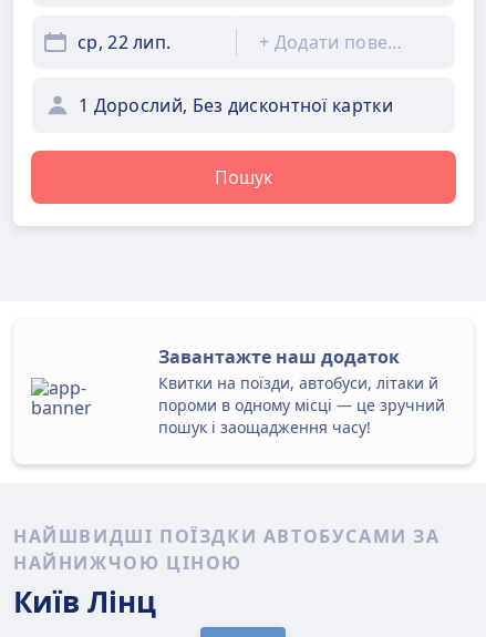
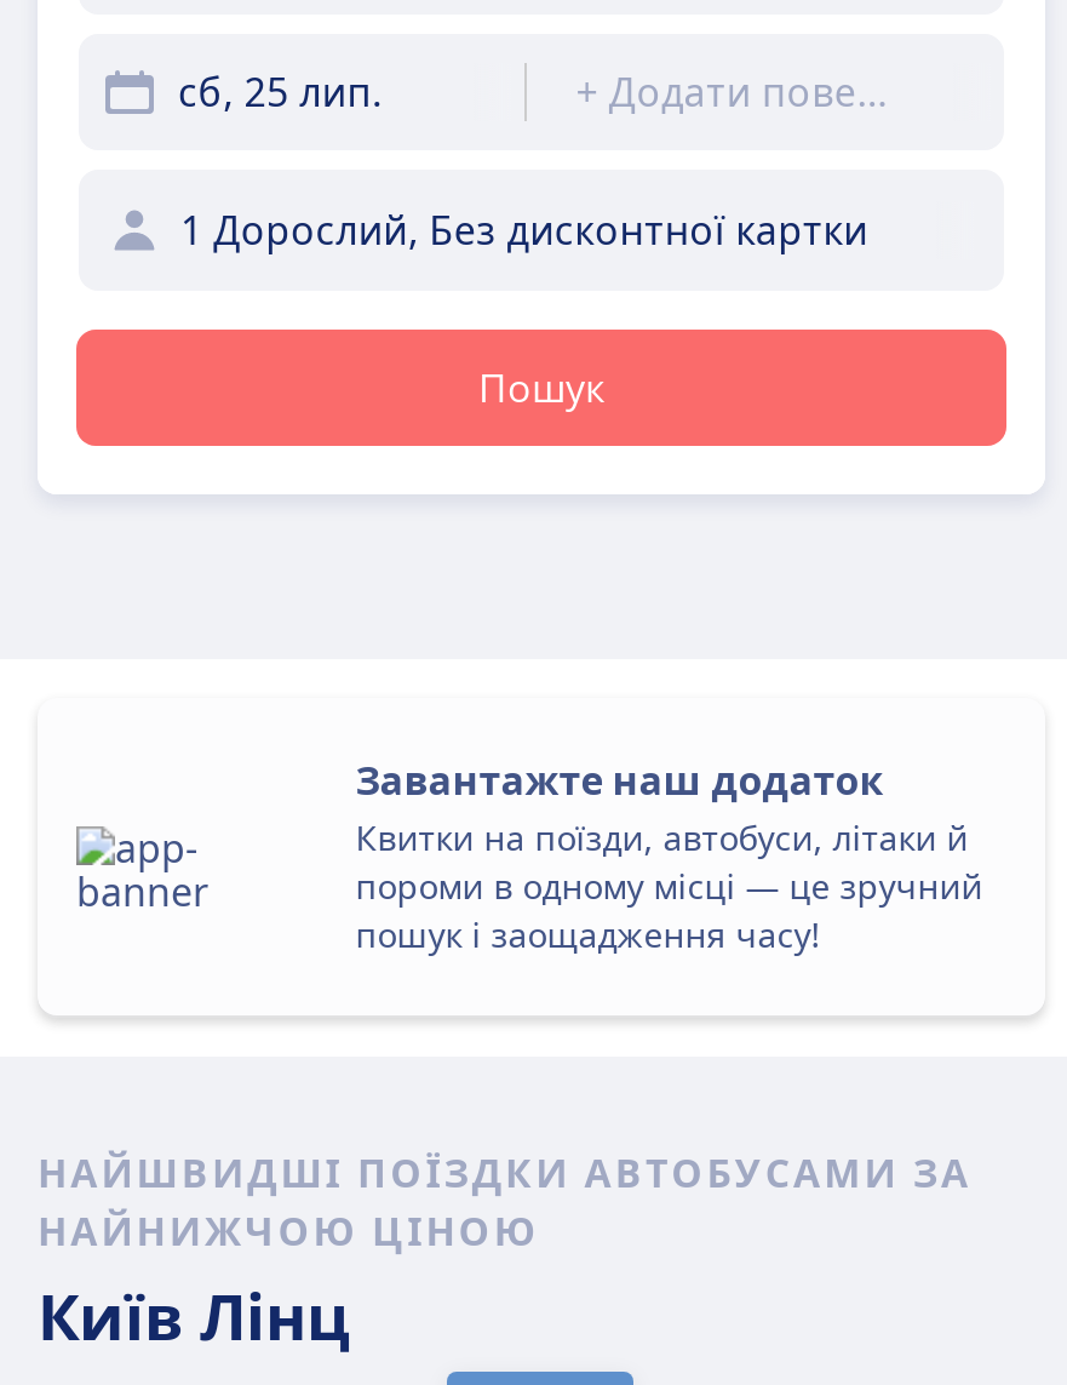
- ср, 22 лип.
+ сб, 25 лип.
